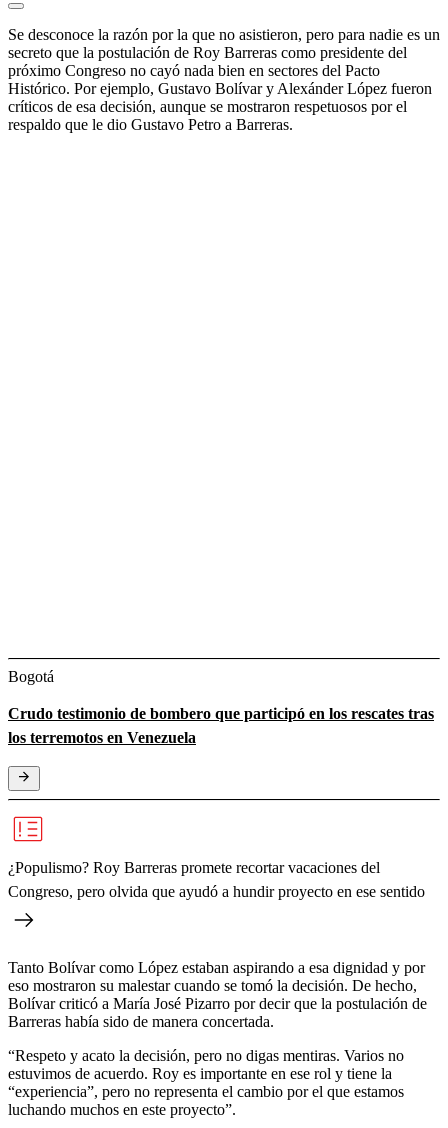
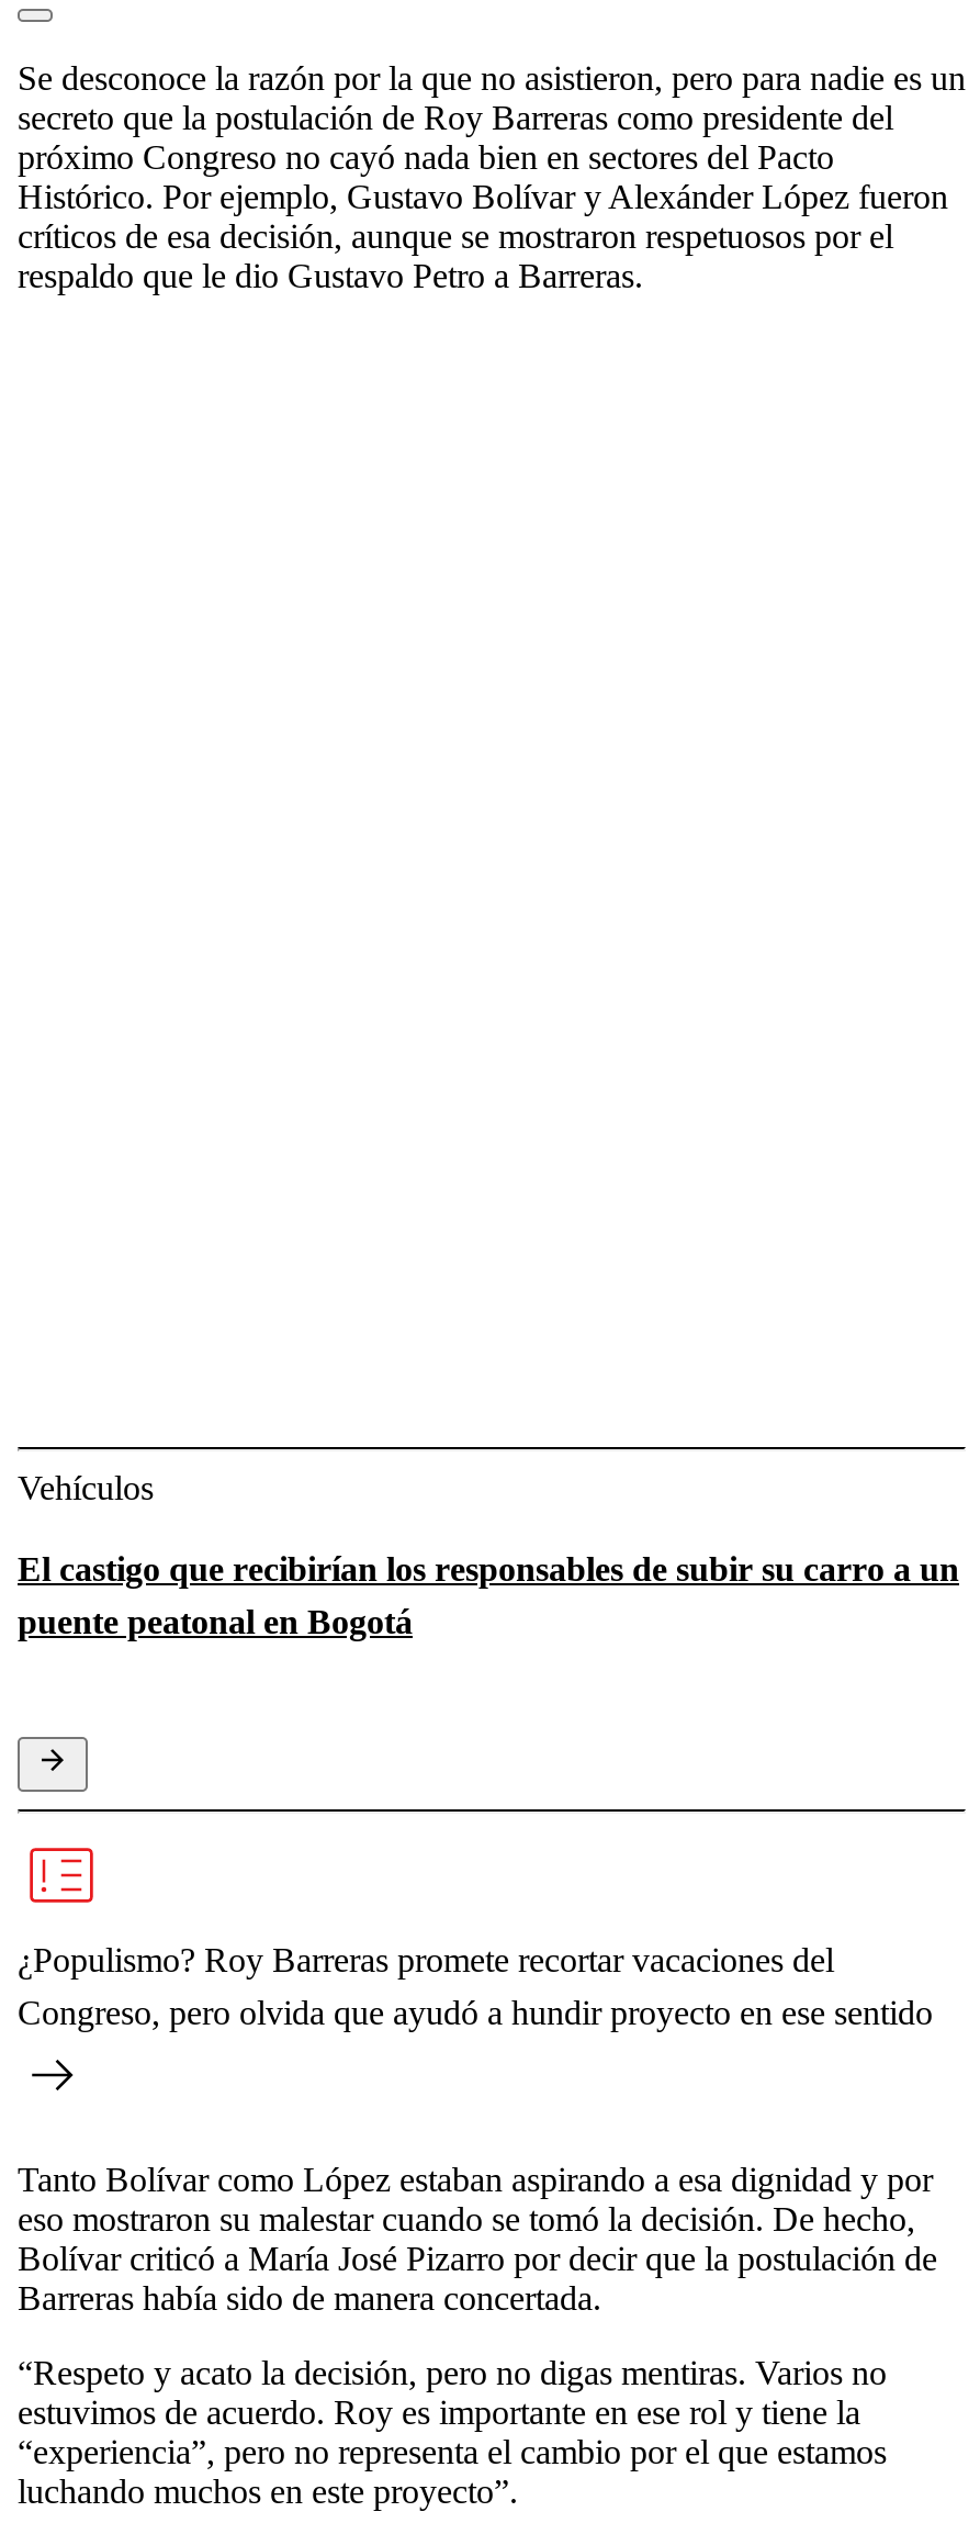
- Bogotá
+ Vehículos

- Crudo testimonio de bombero que participó en los rescates tras
- los terremotos en Venezuela
+ El castigo que recibirían los responsables de subir su carro a un
+ puente peatonal en Bogotá
